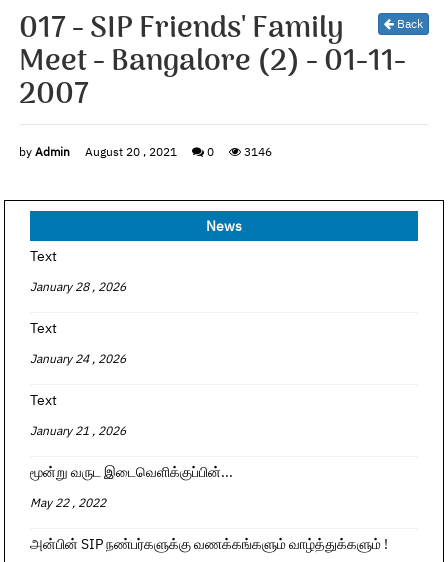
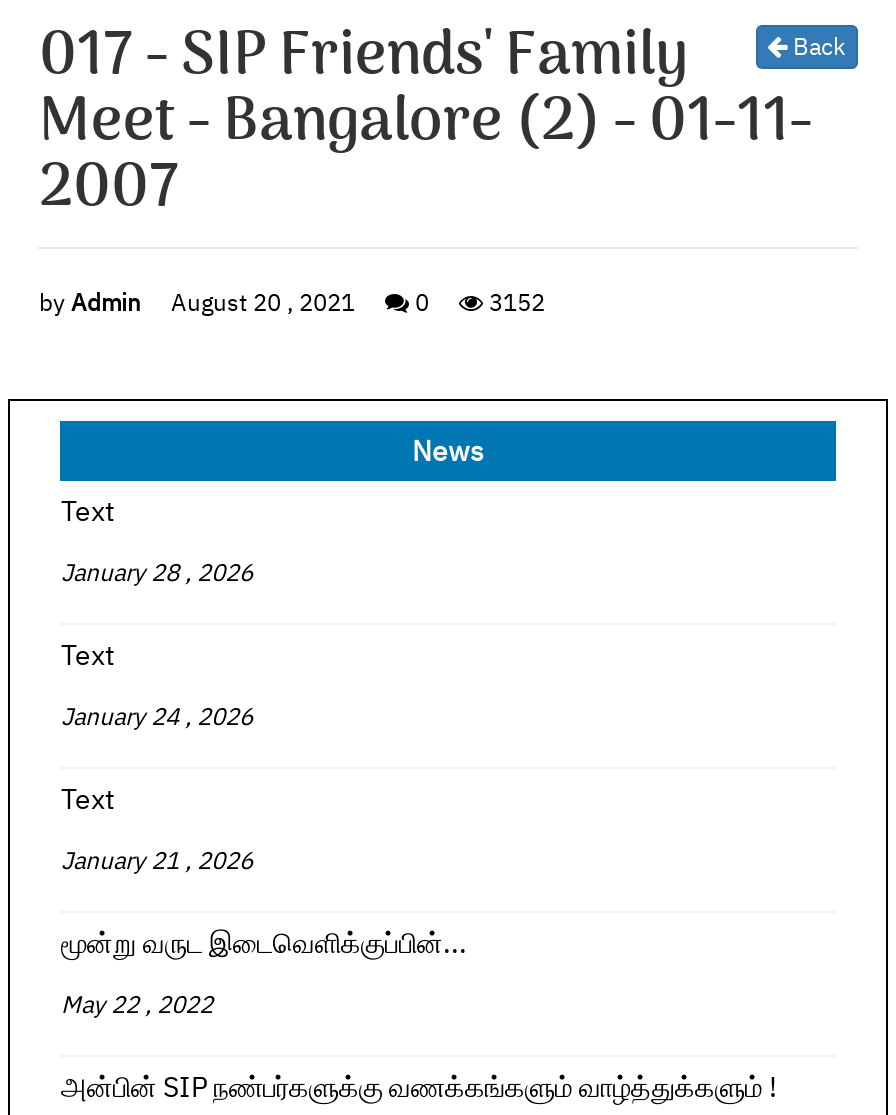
- by Admin August 20 , 2021 0 3146
+ by Admin August 20 , 2021 0 3152
